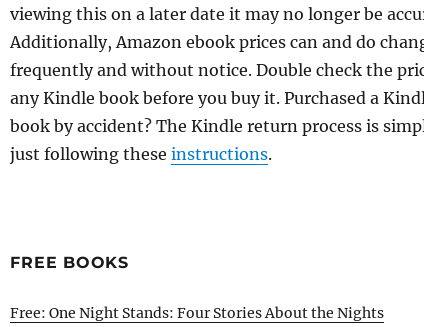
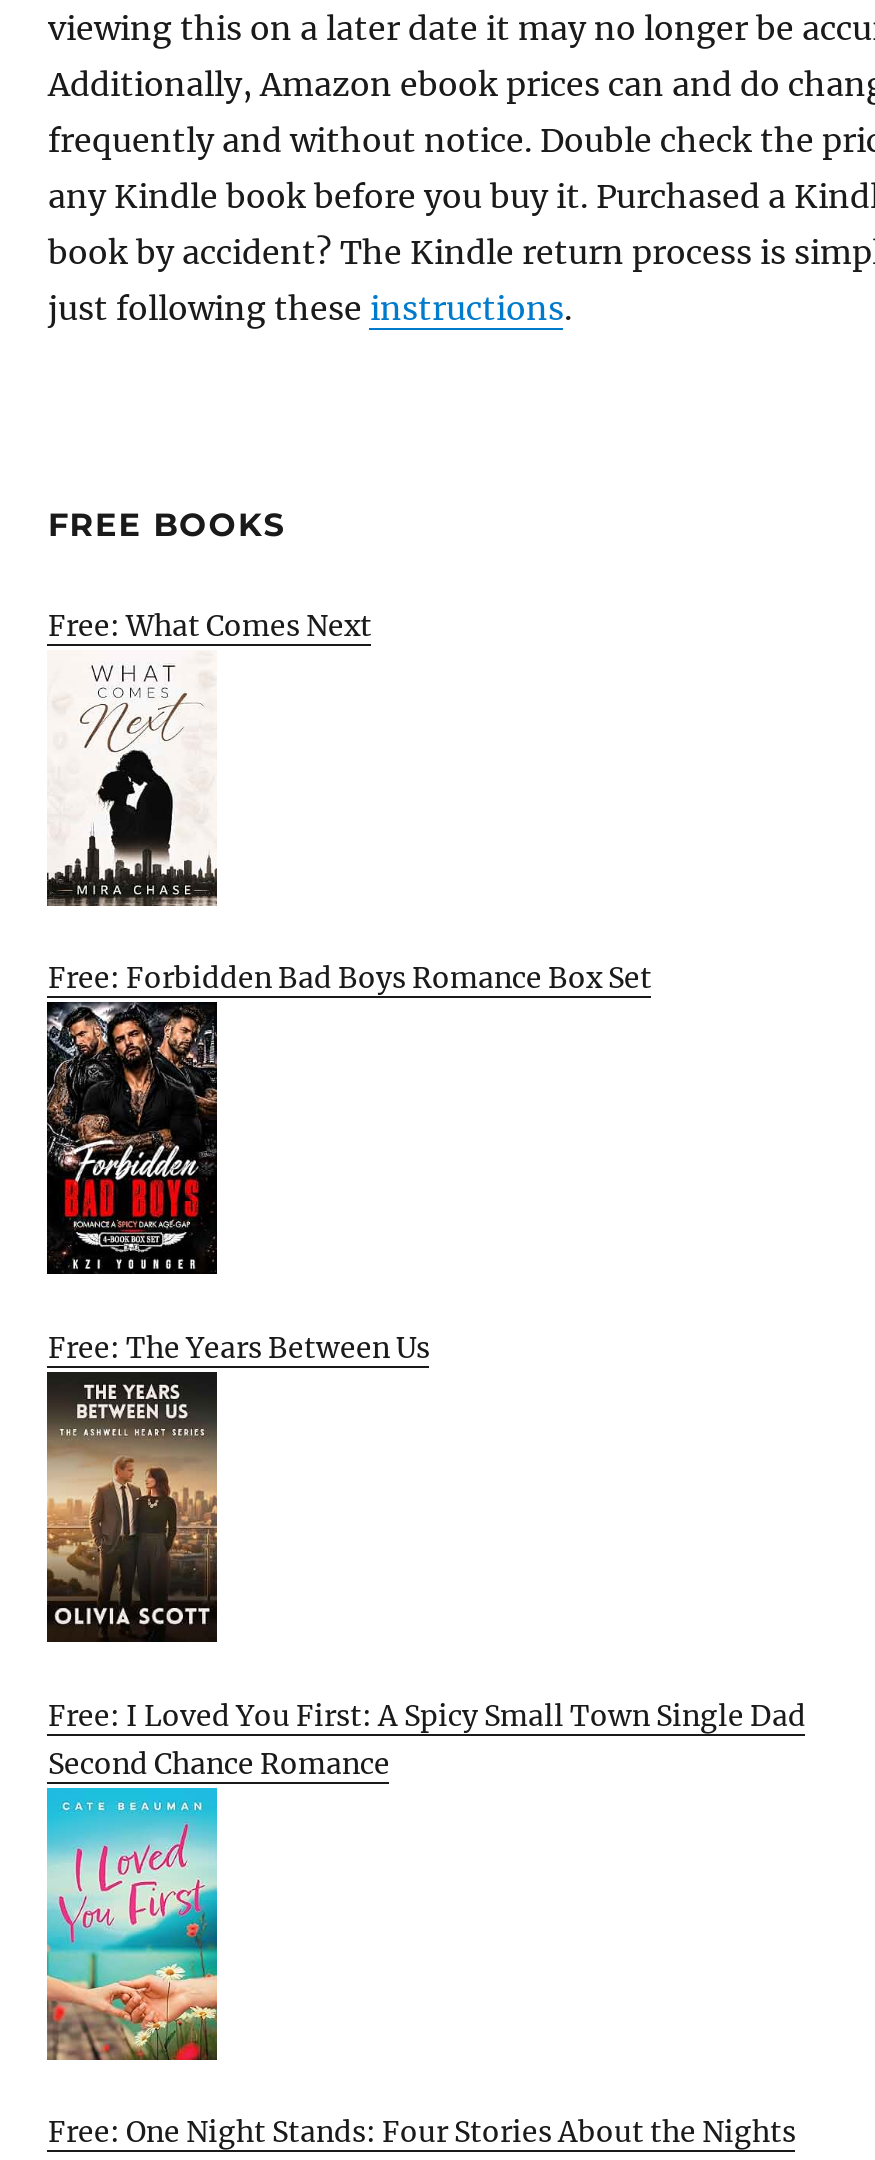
+ [image]
+ Free: Forbidden Bad Boys Romance Box Set

+ [image]
+ Free: The Years Between Us

+ [image]
+ Free: I Loved You First: A Spicy Small Town Single Dad
+ Second Chance Romance

+ [image]

+ Free: What Comes Next
